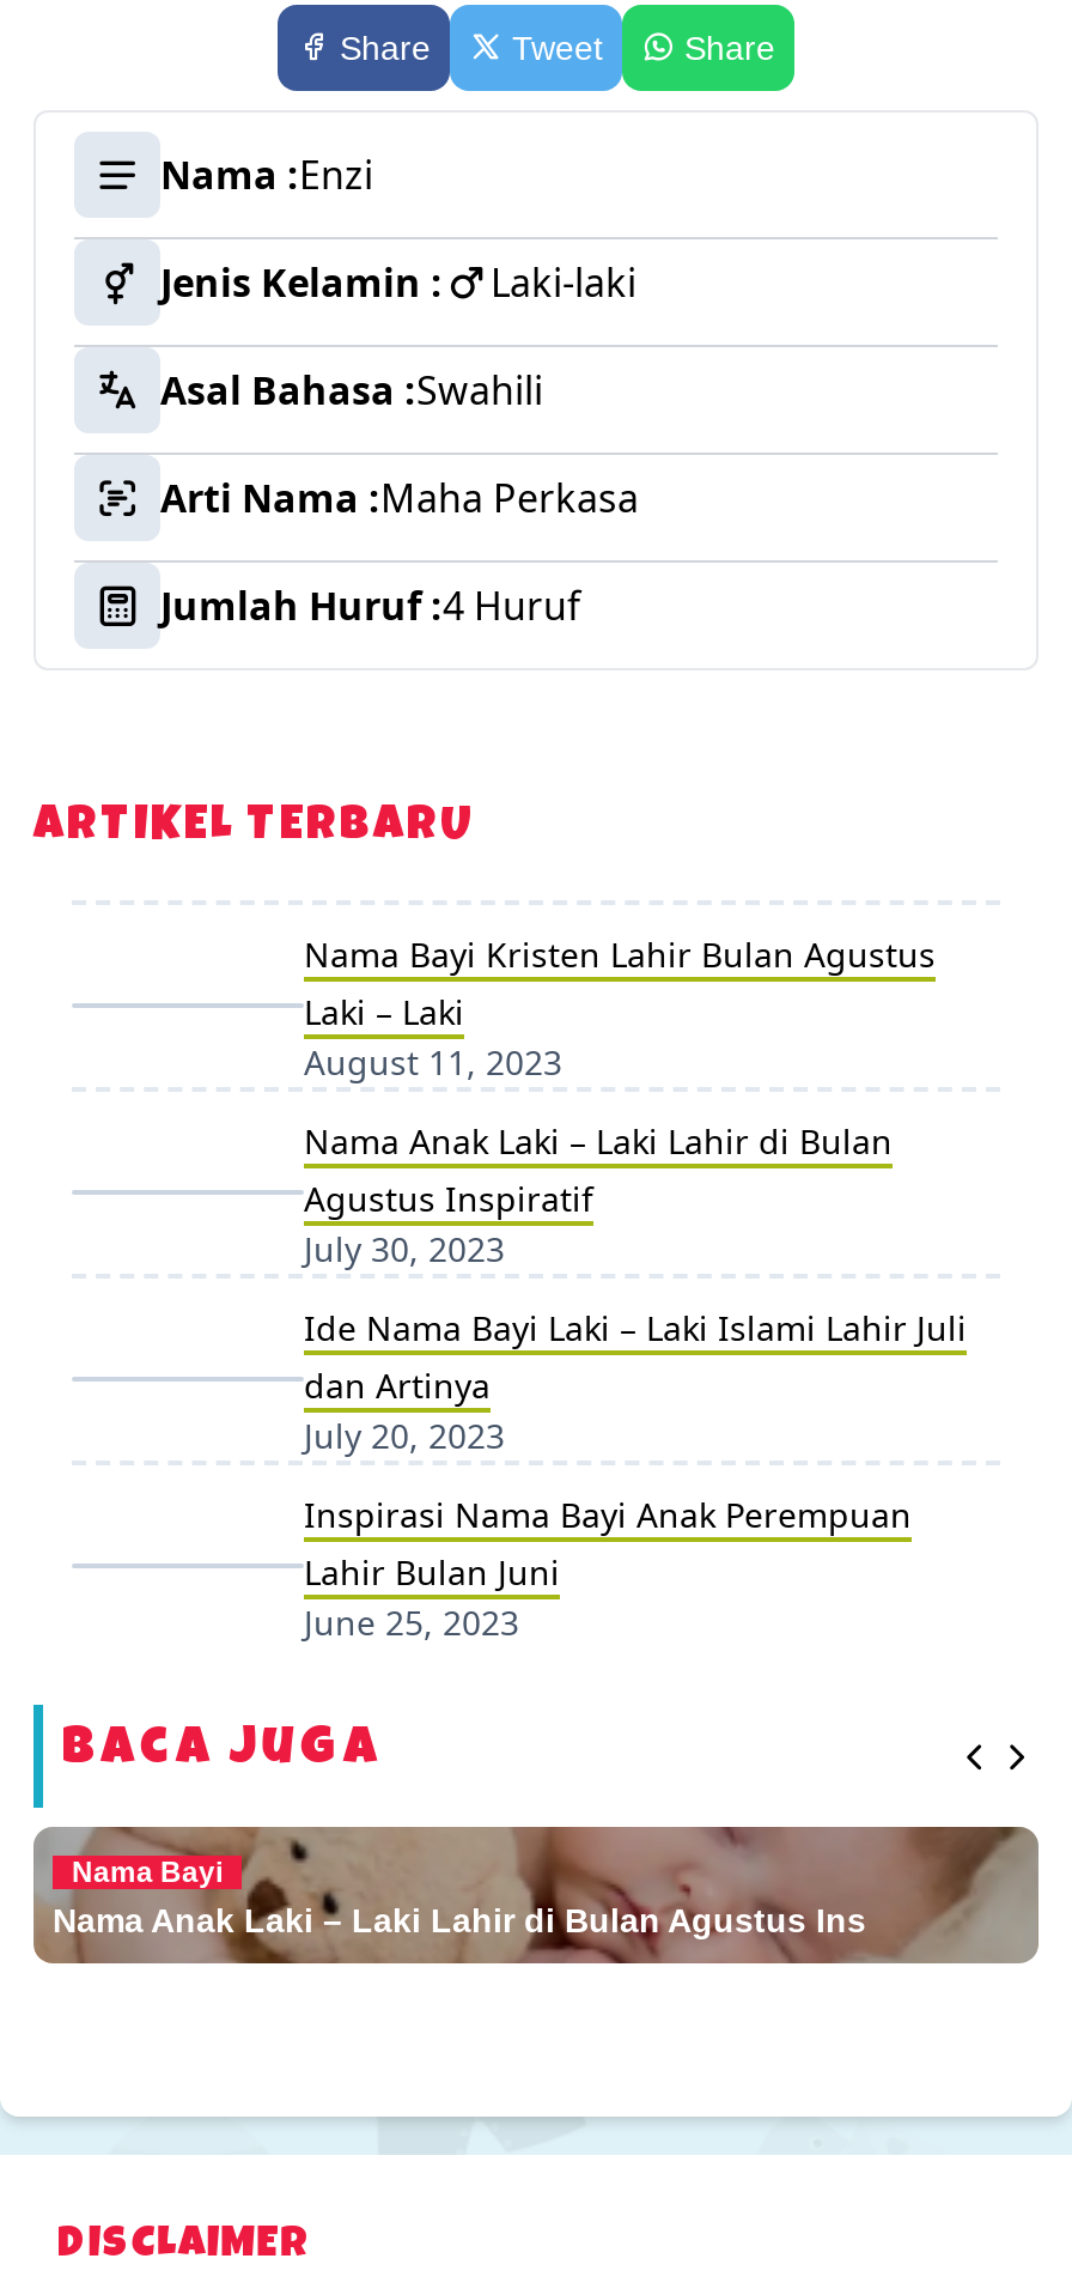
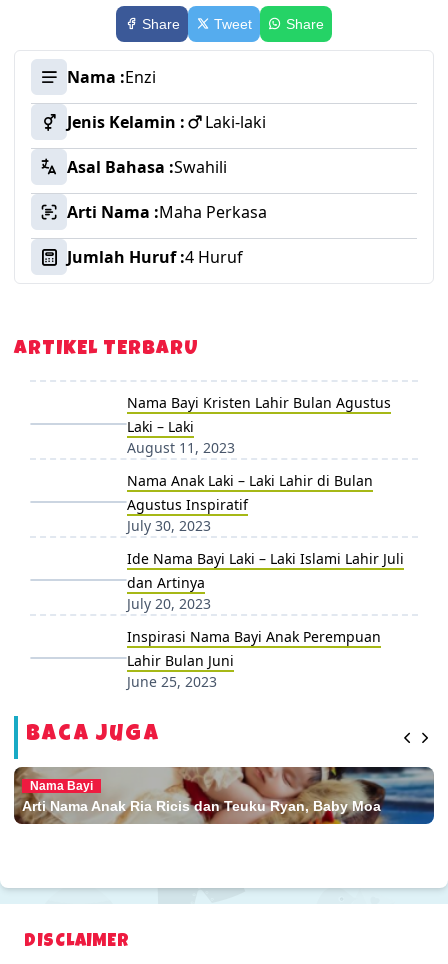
- [image]
- Nama Anak Laki – Laki Lahir di Bulan Agustus Ins
+ [image]
+ Arti Nama Anak Ria Ricis dan Teuku Ryan, Baby Moa
